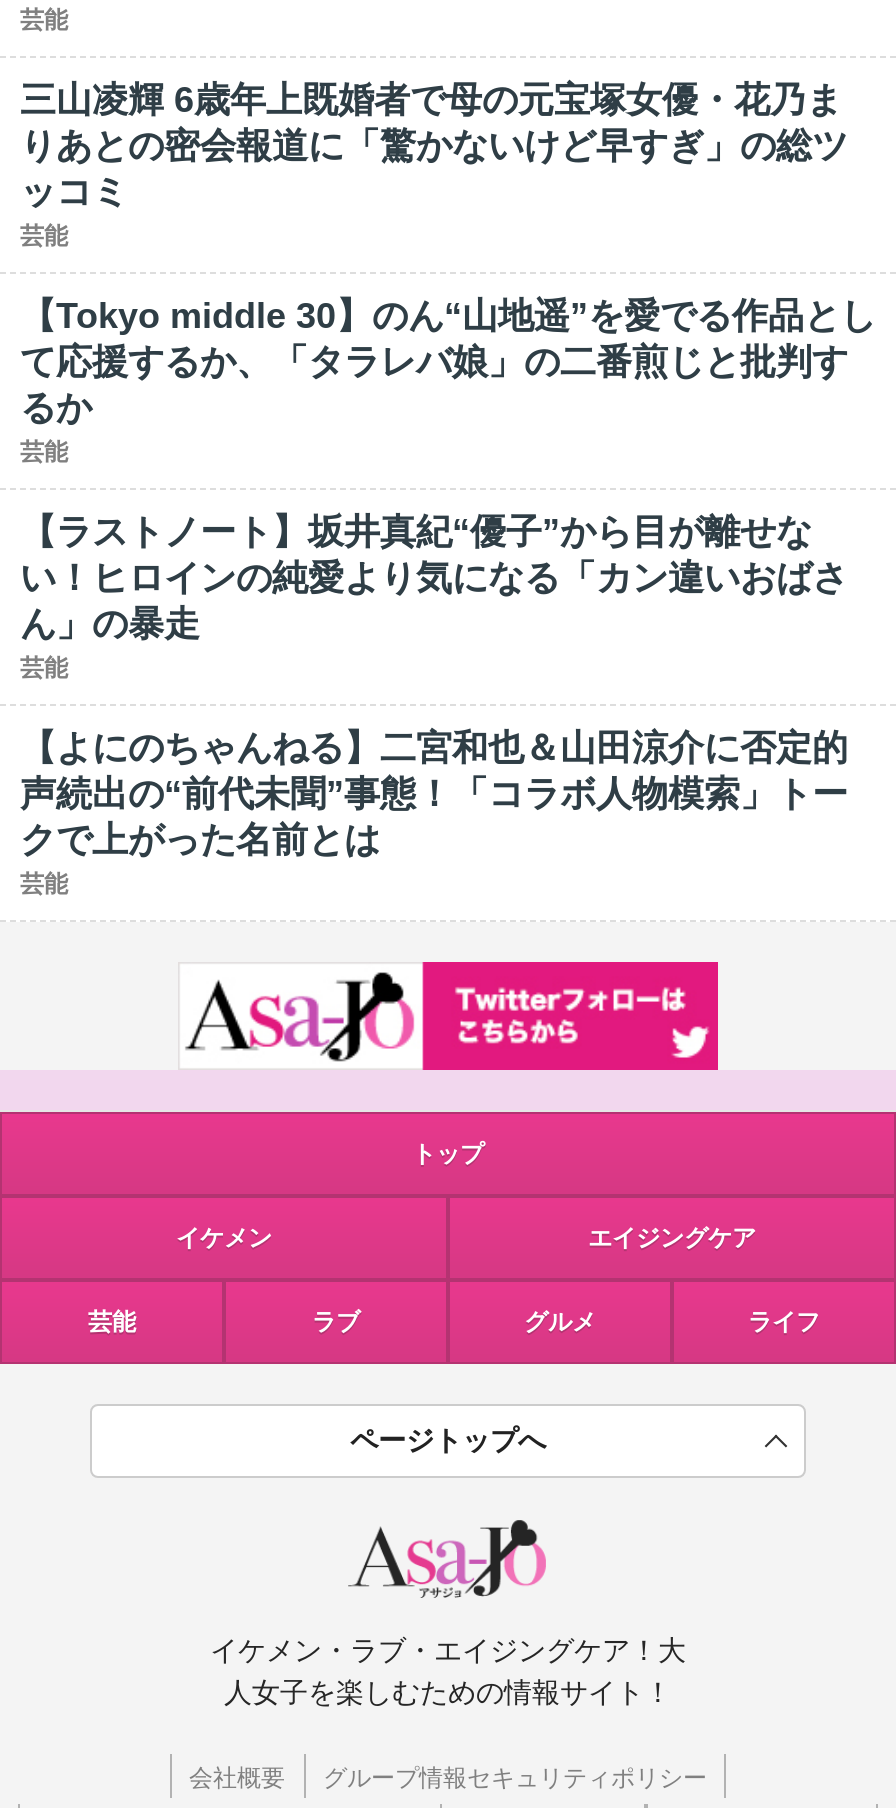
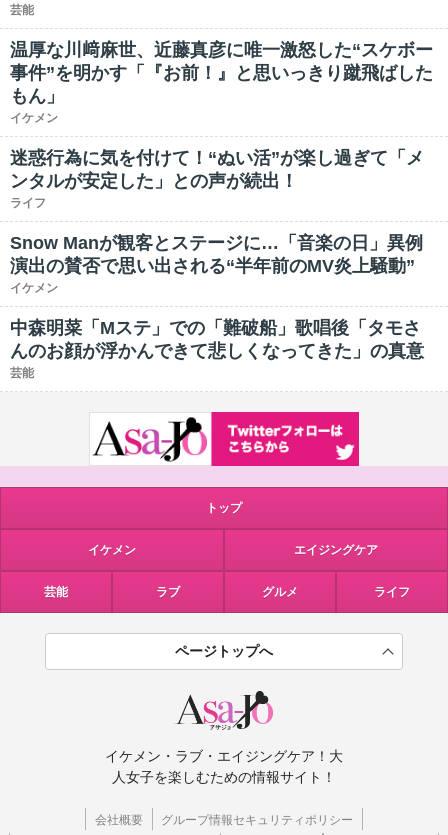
- 三山凌輝 6歳年上既婚者で母の元宝塚女優・花乃ま
- りあとの密会報道に「驚かないけど早すぎ」の総ツ
- ッコミ
- 芸能
+ 温厚な川﨑麻世、近藤真彦に唯一激怒した“スケボー
+ 事件”を明かす「『お前！』と思いっきり蹴飛ばした
+ もん」
+ イケメン

- 【Tokyo middle 30】のん“山地遥”を愛でる作品とし
- て応援するか、「タラレバ娘」の二番煎じと批判す
- るか
- 芸能
+ 迷惑行為に気を付けて！“ぬい活”が楽し過ぎて「メ
+ ンタルが安定した」との声が続出！
+ ライフ

- 【ラストノート】坂井真紀“優子”から目が離せな
- い！ヒロインの純愛より気になる「カン違いおばさ
- ん」の暴走
- 芸能
+ Snow Manが観客とステージに…「音楽の日」異例
+ 演出の賛否で思い出される“半年前のMV炎上騒動”
+ イケメン

- 【よにのちゃんねる】二宮和也＆山田涼介に否定的
- 声続出の“前代未聞”事態！「コラボ人物模索」トー
- クで上がった名前とは
+ 中森明菜「Mステ」での「難破船」歌唱後「タモさ
+ んのお顔が浮かんできて悲しくなってきた」の真意
